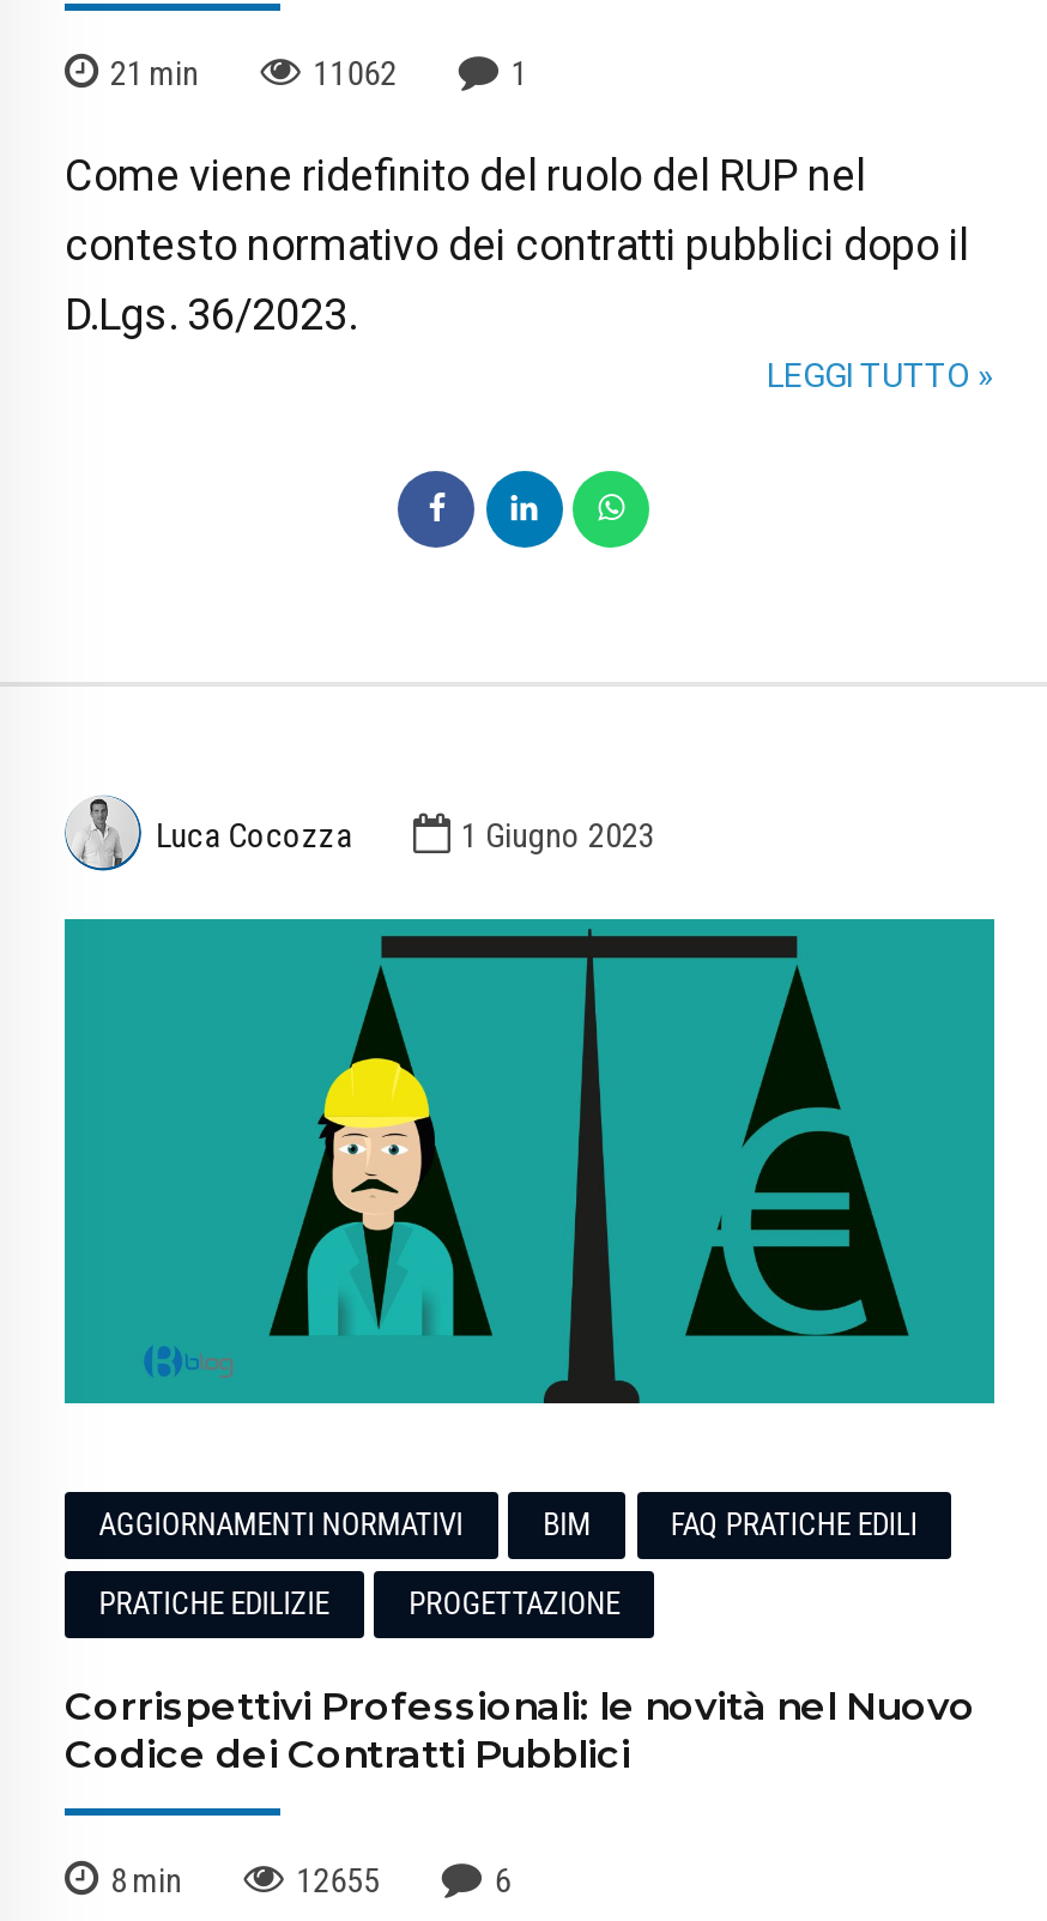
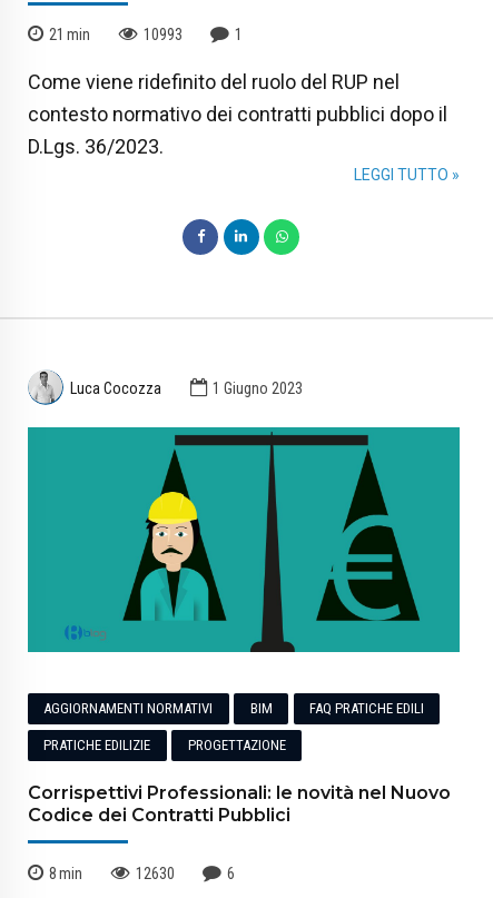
- 11062
+ 10993

- 12655
+ 12630
